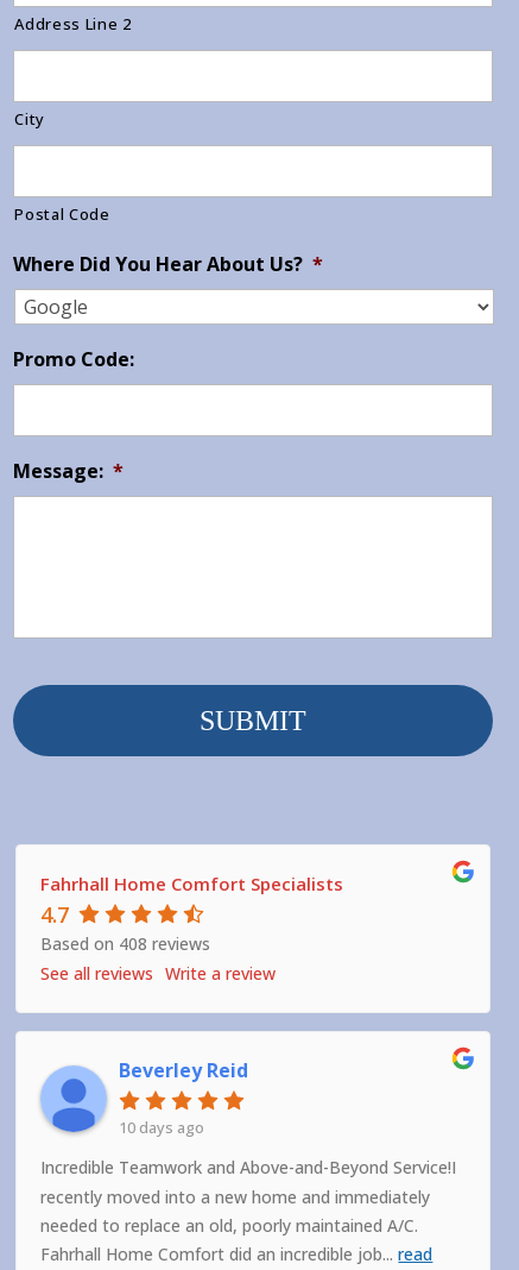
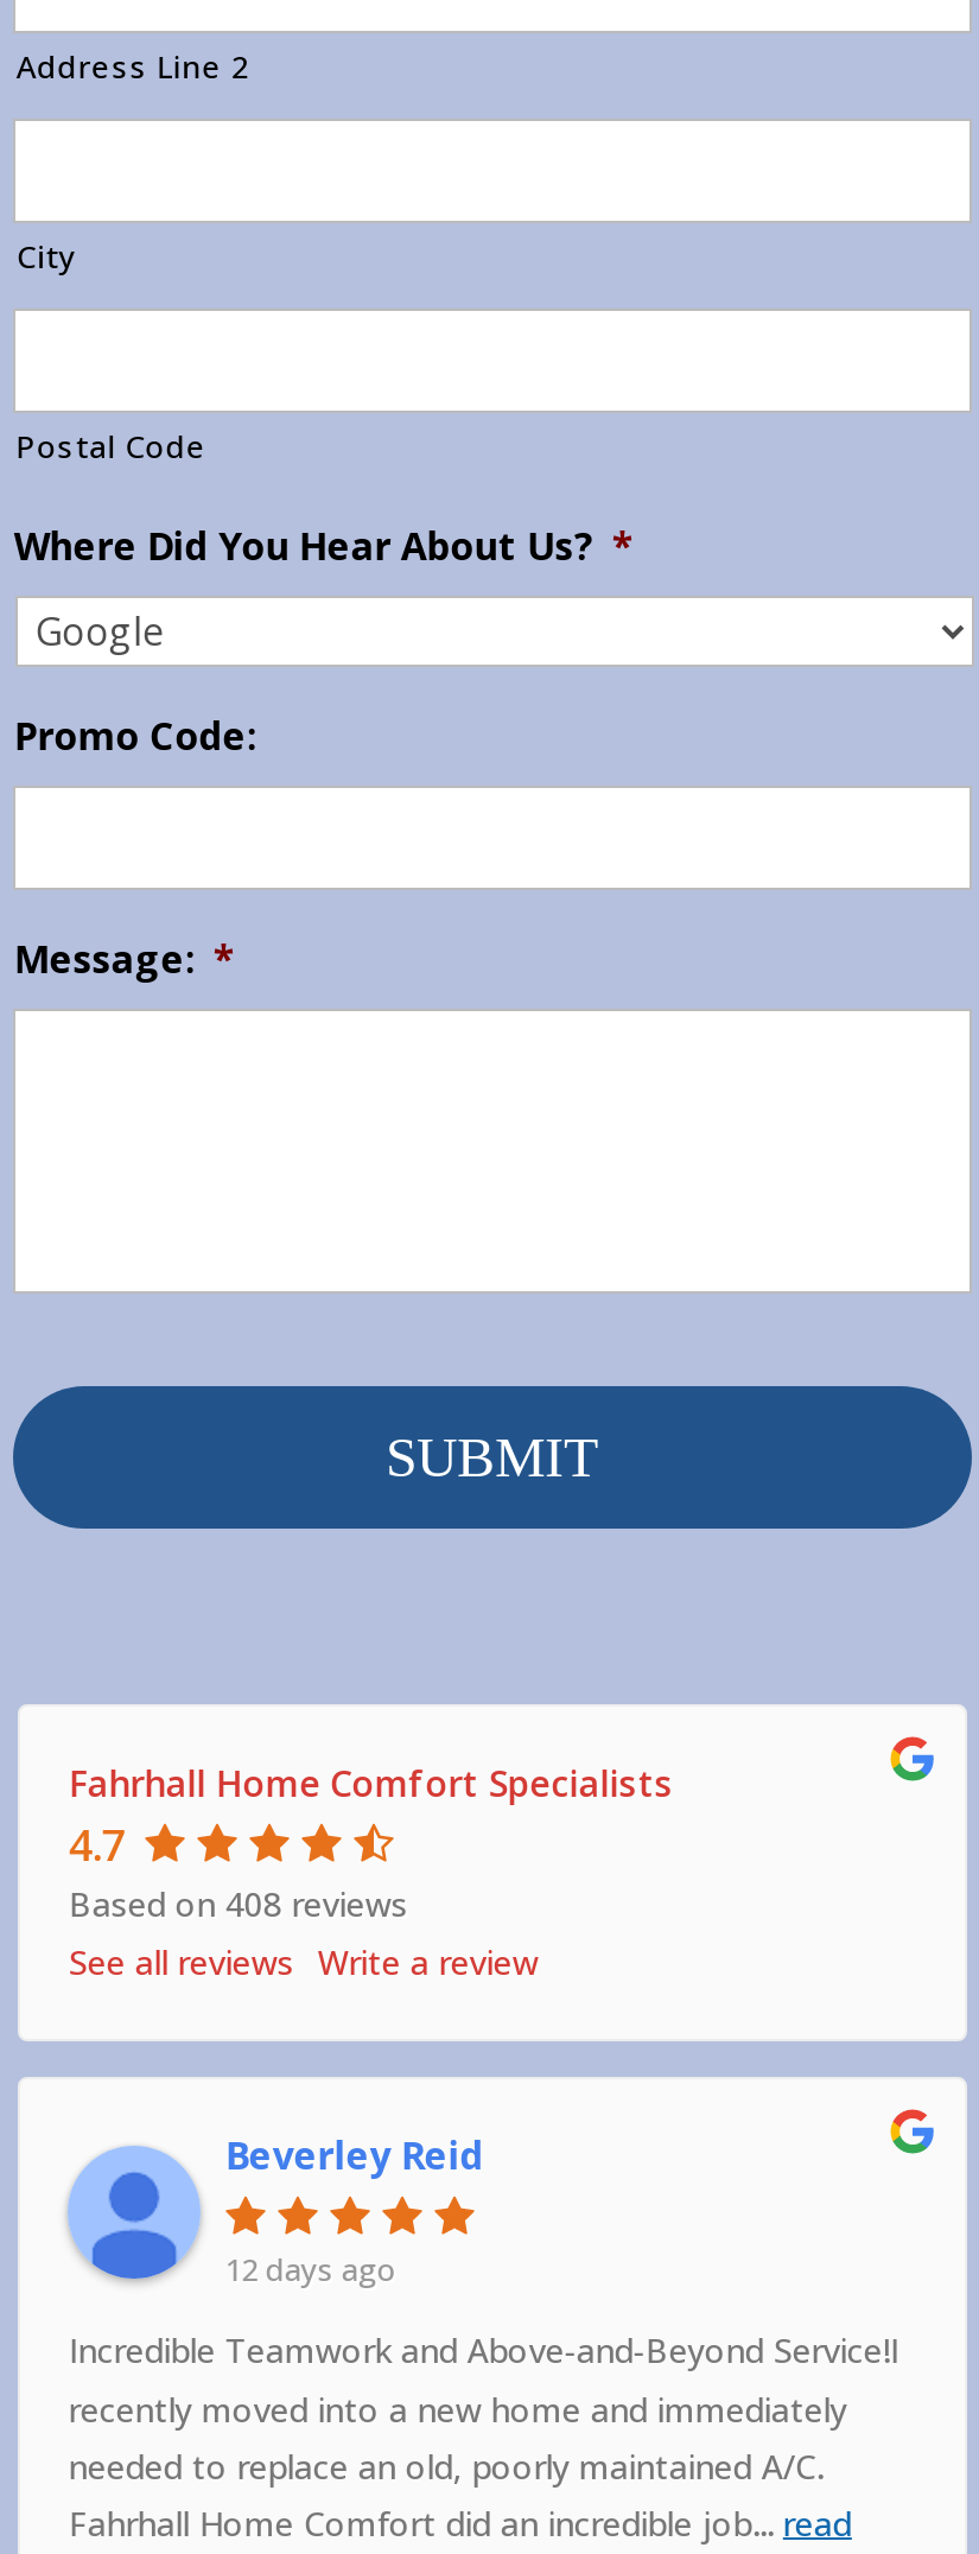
- 10 days ago
+ 12 days ago
